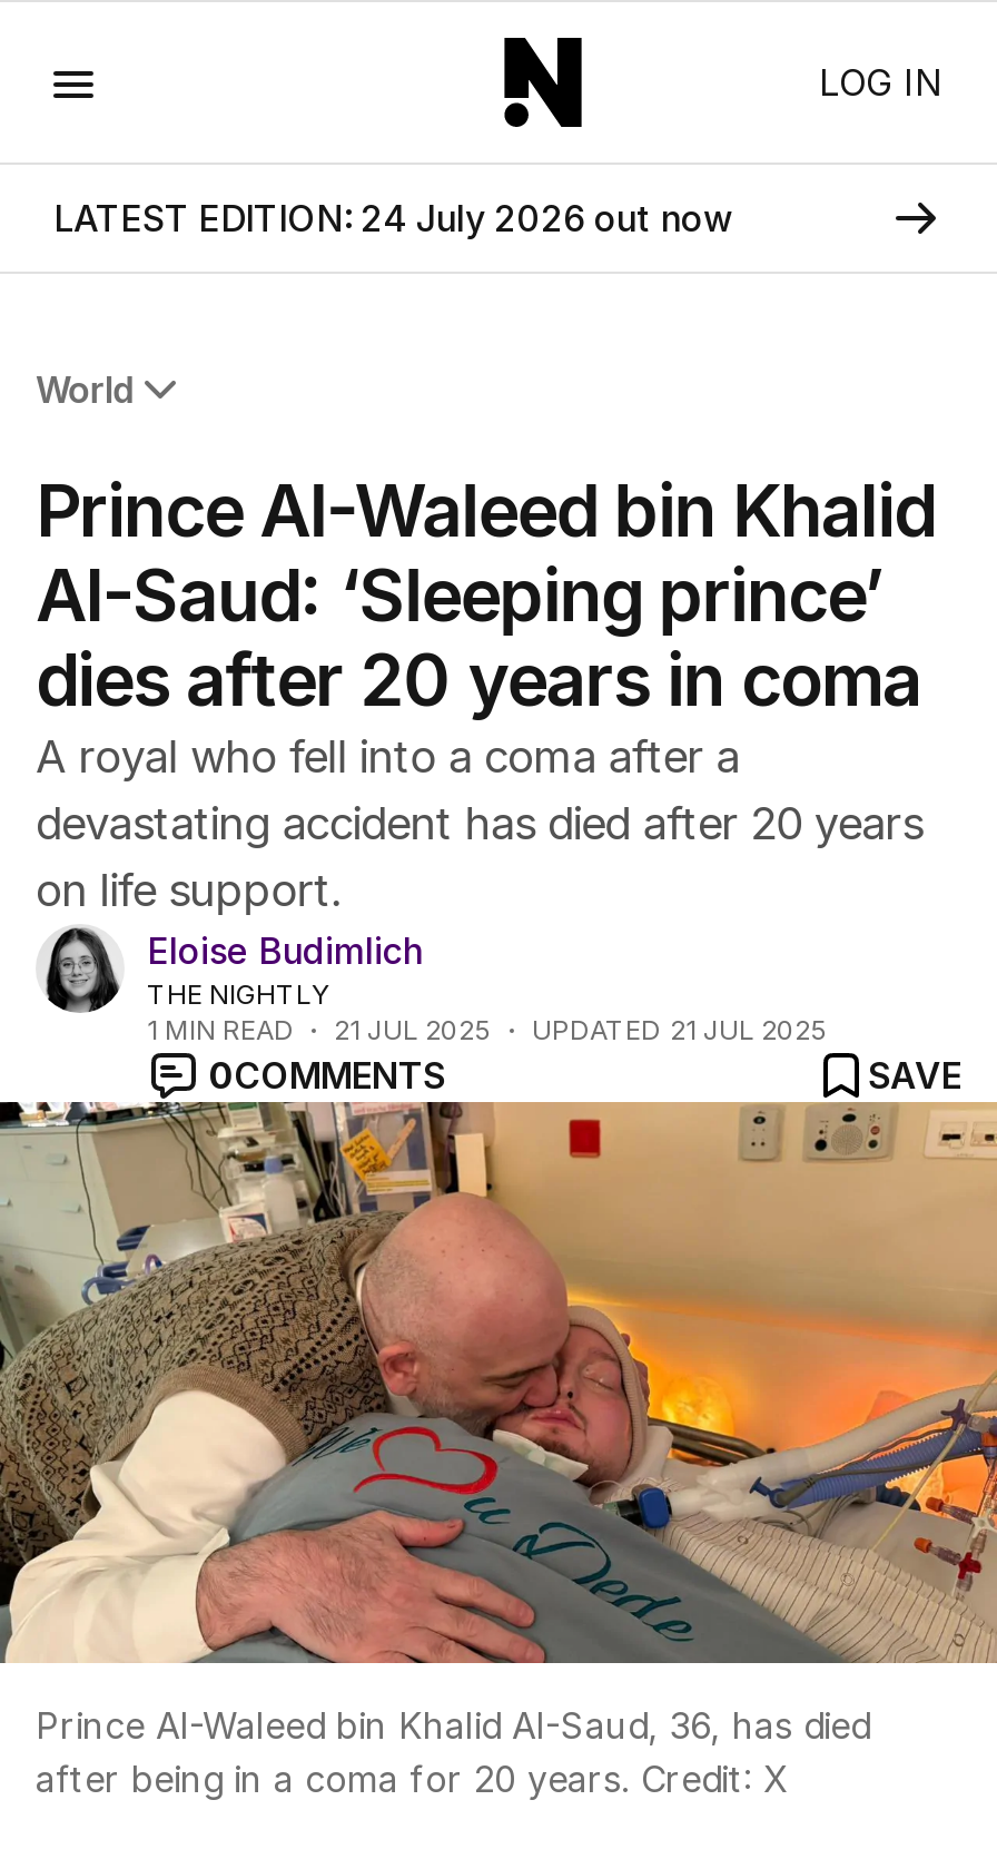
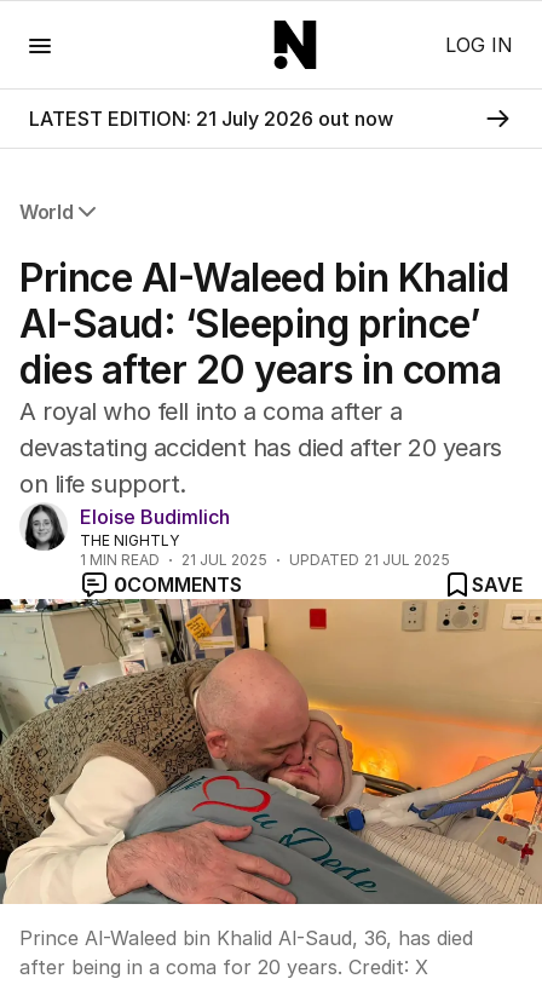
- LATEST EDITION: 24 July 2026 out now
+ LATEST EDITION: 21 July 2026 out now
